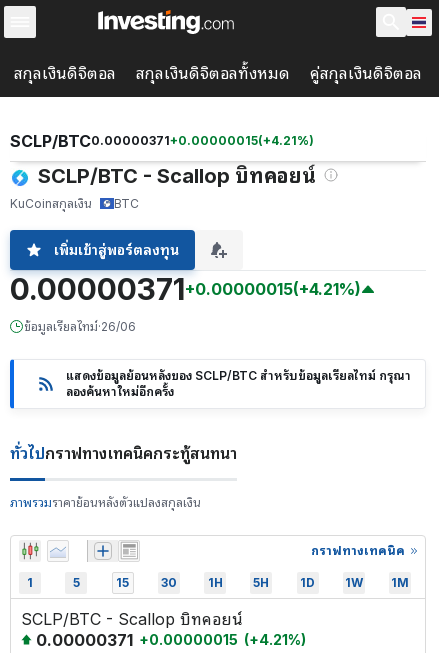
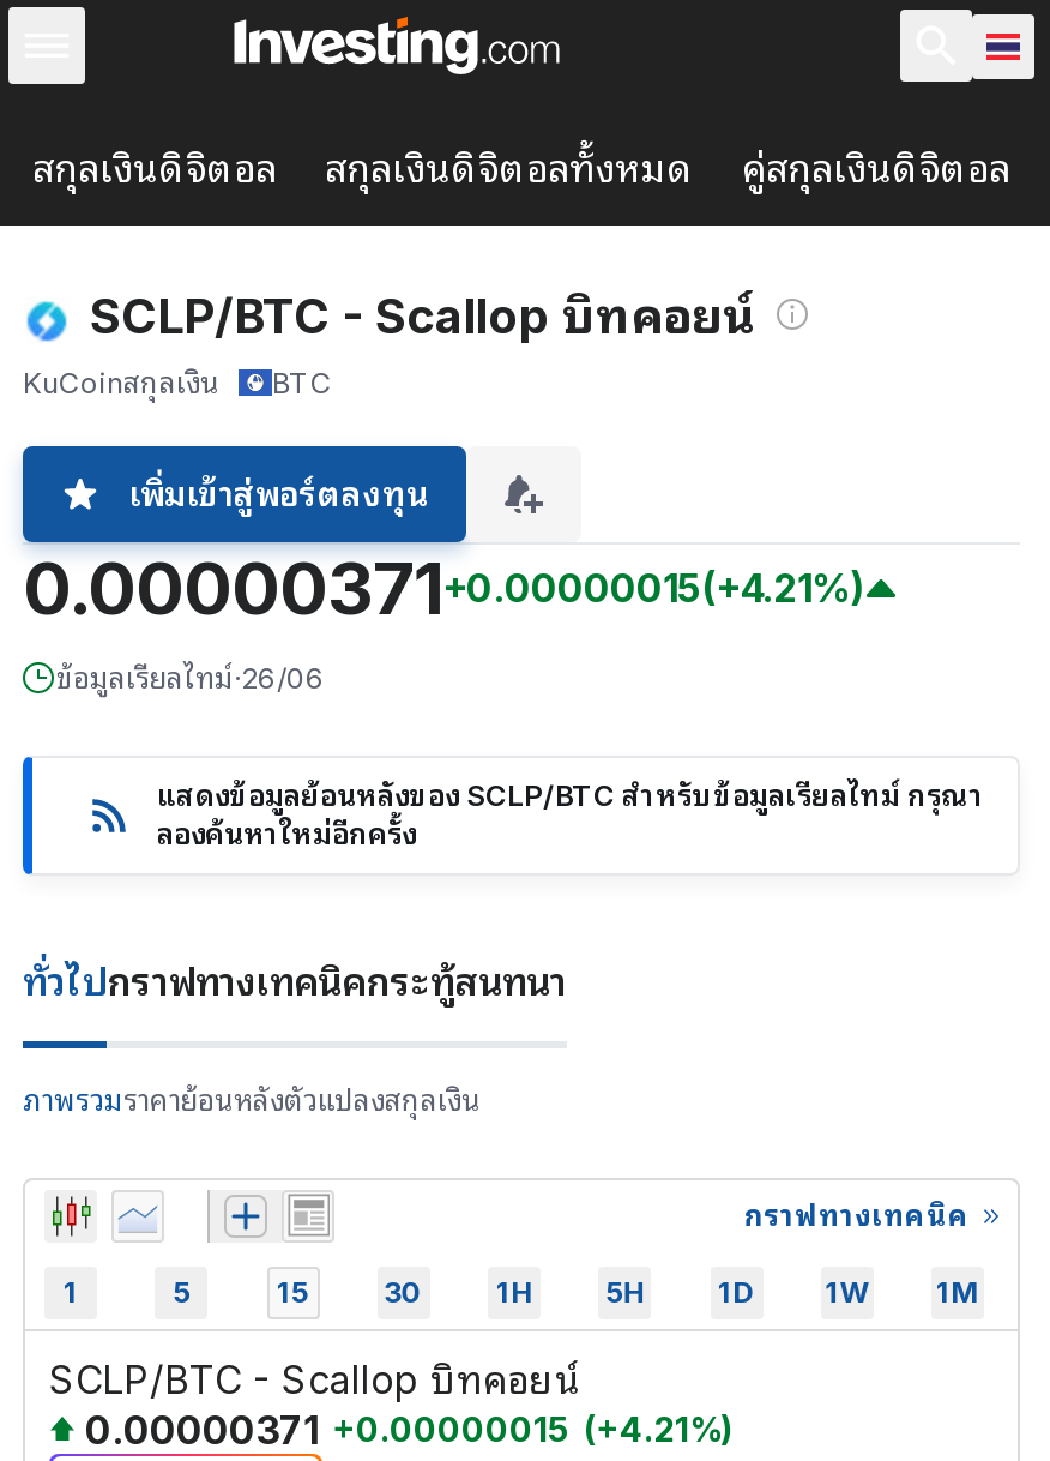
- SCLP/BTC0.00000371+0.00000015(+4.21%)
